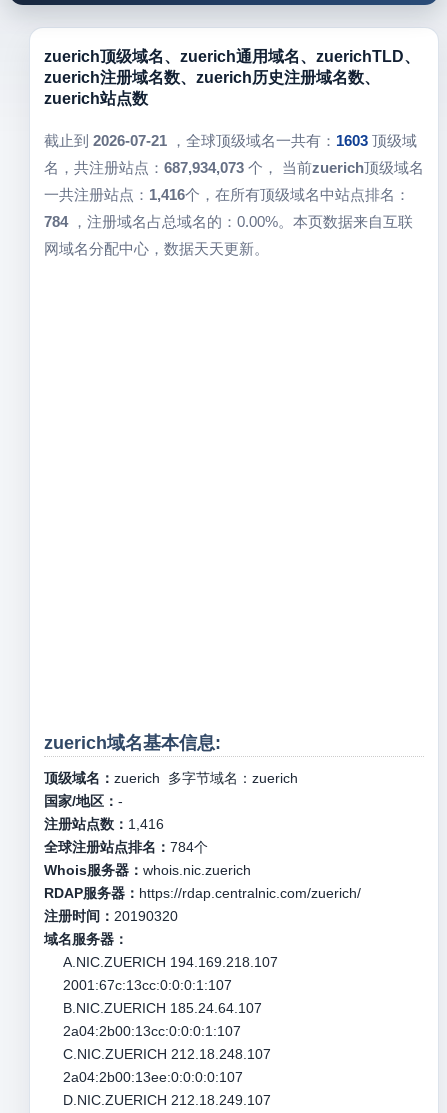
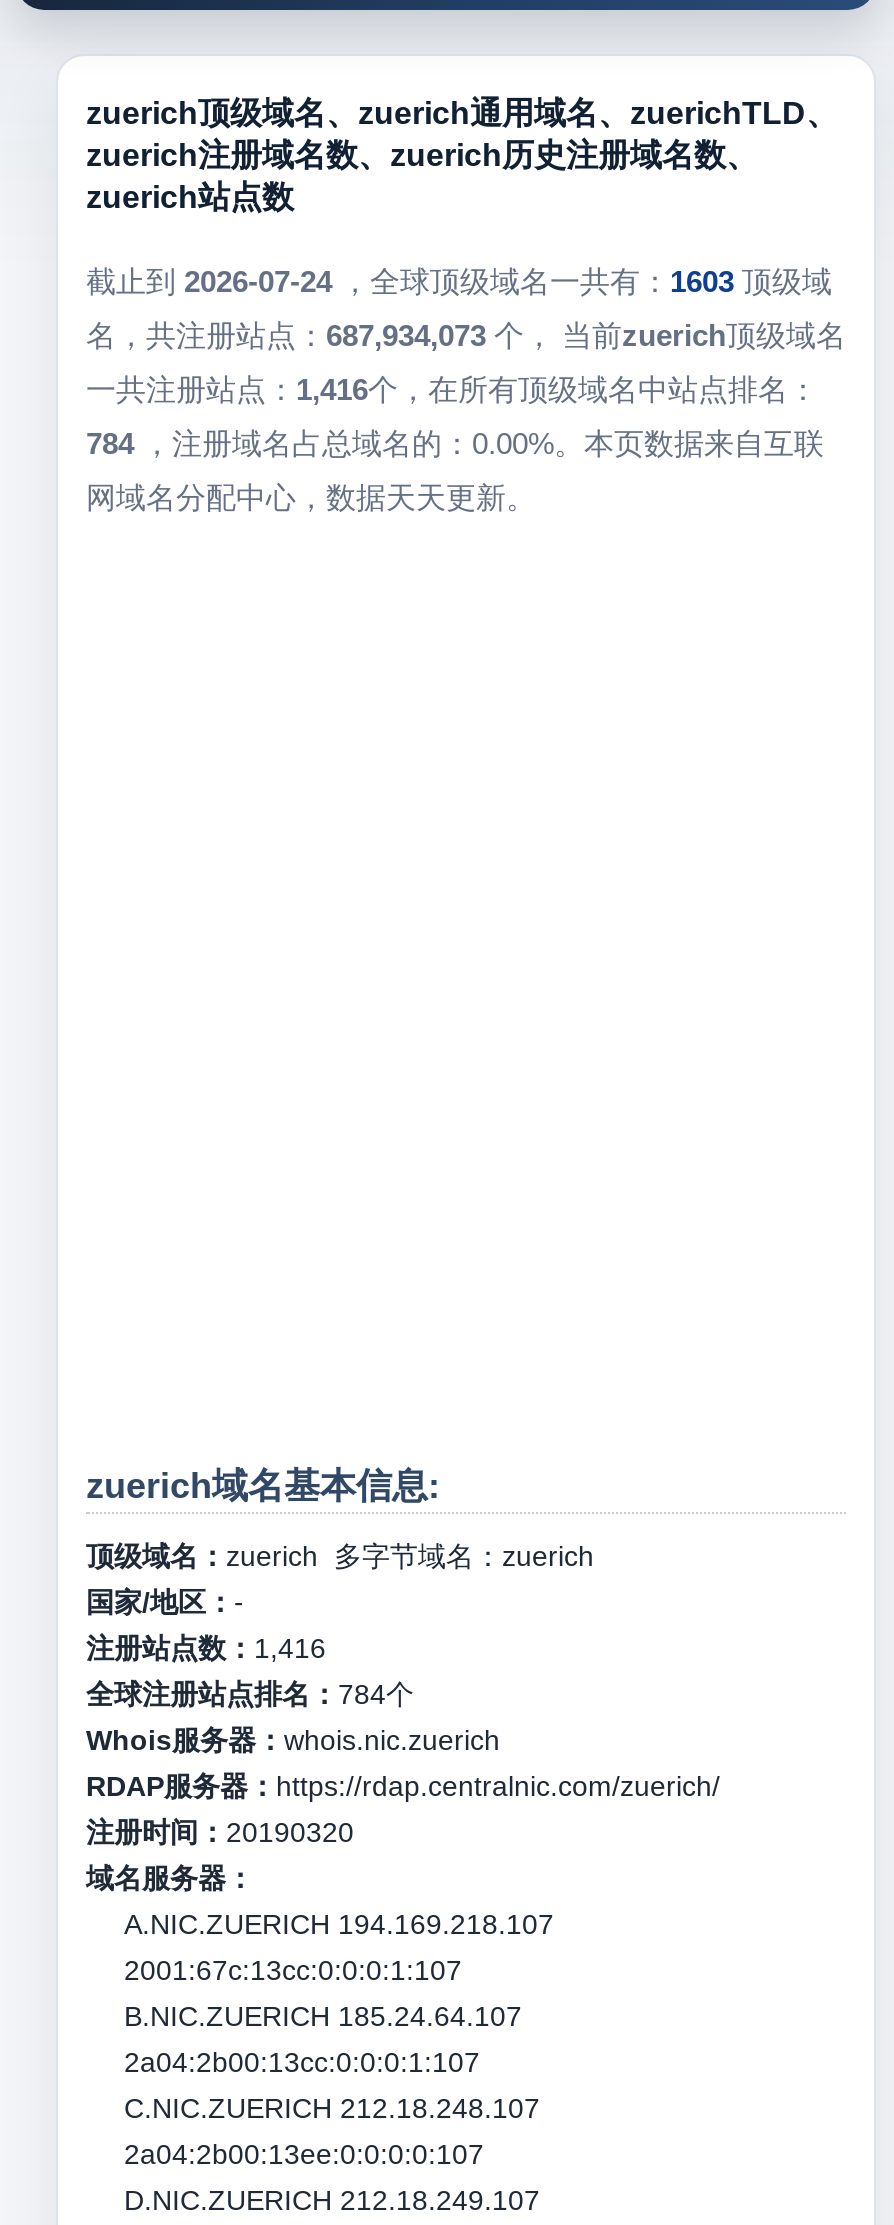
- 截止到2026-07-21，全球顶级域名一共有：1603顶级域
+ 截止到2026-07-24，全球顶级域名一共有：1603顶级域
